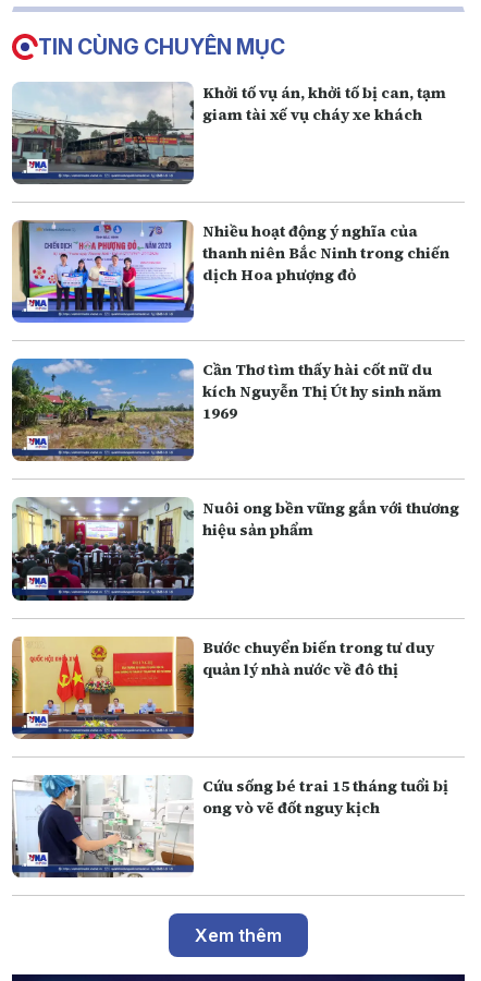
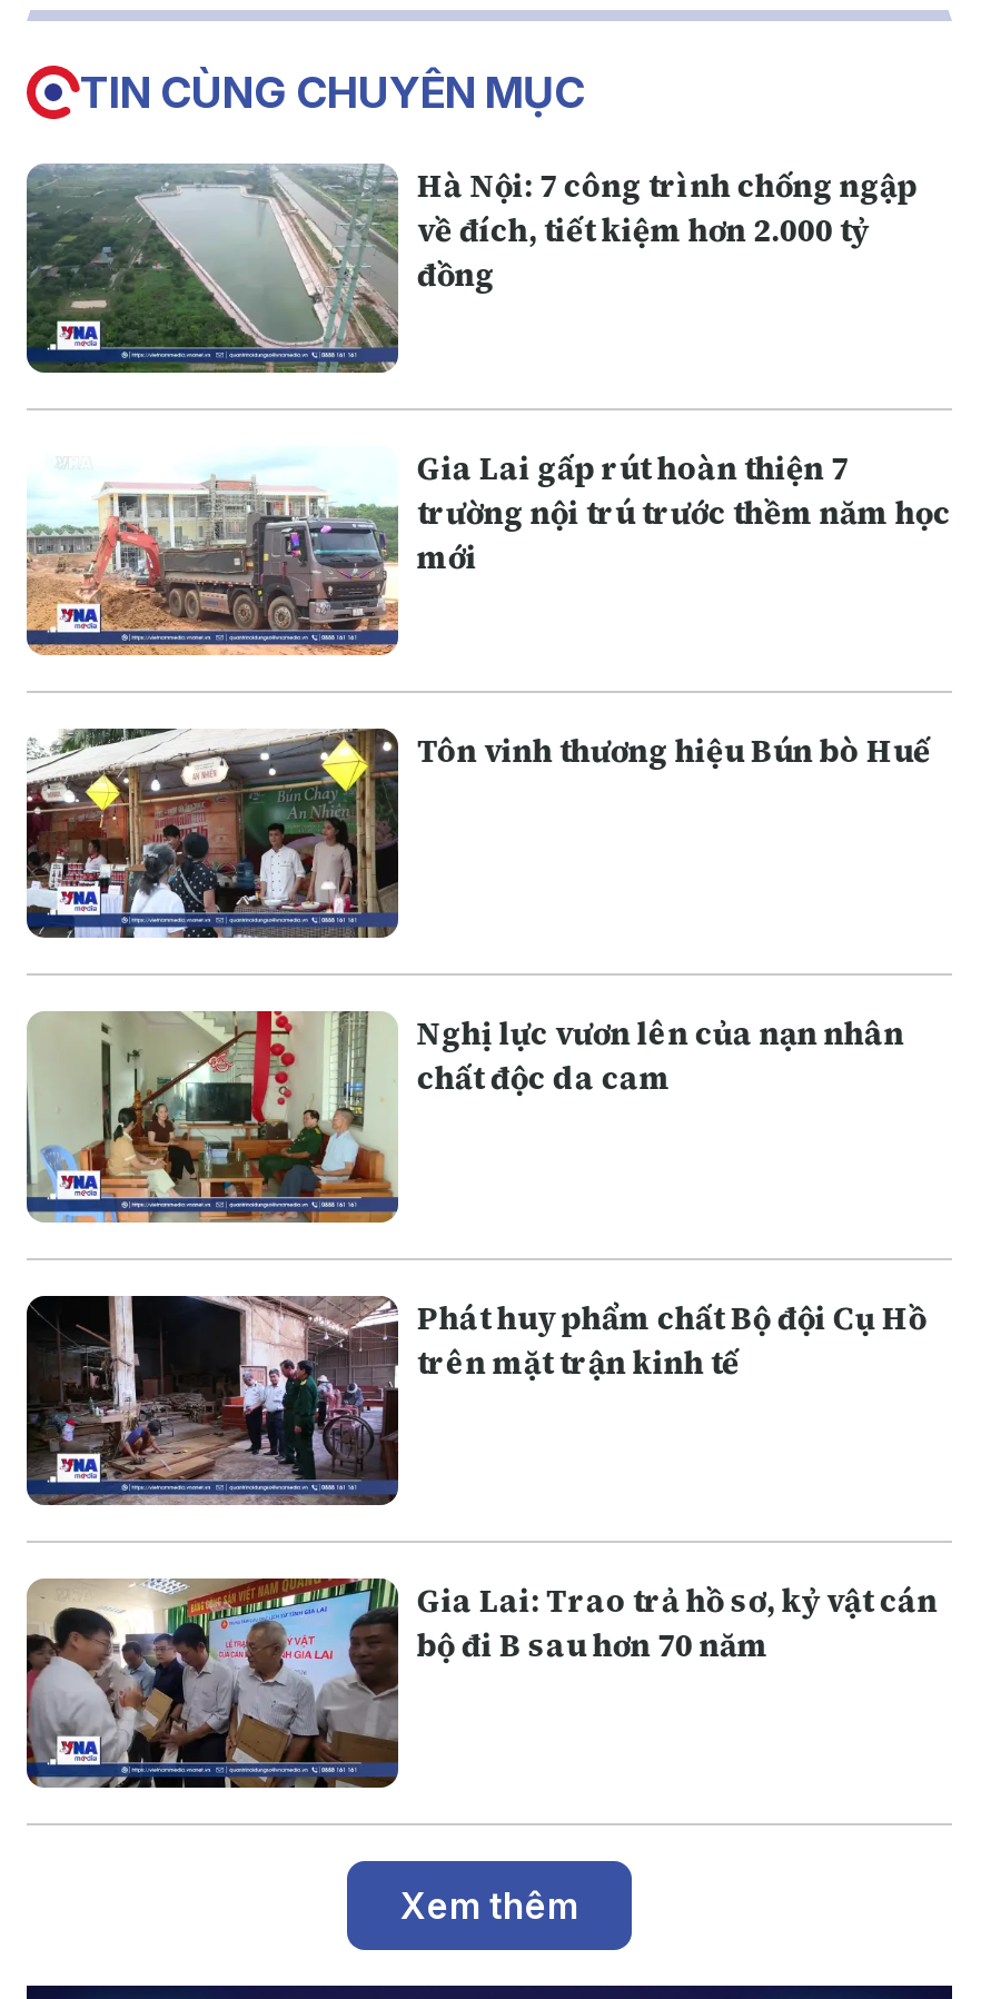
- [image]
- Khởi tố vụ án, khởi tố bị can, tạm
- giam tài xế vụ cháy xe khách
+ [image]
+ Hà Nội: 7 công trình chống ngập
+ về đích, tiết kiệm hơn 2.000 tỷ
+ đồng

- [image]
- Nhiều hoạt động ý nghĩa của
- thanh niên Bắc Ninh trong chiến
- dịch Hoa phượng đỏ
+ [image]
+ Gia Lai gấp rút hoàn thiện 7
+ trường nội trú trước thềm năm học
+ mới

- [image]
- Cần Thơ tìm thấy hài cốt nữ du
- kích Nguyễn Thị Út hy sinh năm
- 1969
+ [image]
+ Tôn vinh thương hiệu Bún bò Huế

- [image]
- Nuôi ong bền vững gắn với thương
- hiệu sản phẩm
+ [image]
+ Nghị lực vươn lên của nạn nhân
+ chất độc da cam

- [image]
- Bước chuyển biến trong tư duy
- quản lý nhà nước về đô thị
+ [image]
+ Phát huy phẩm chất Bộ đội Cụ Hồ
+ trên mặt trận kinh tế

- [image]
- Cứu sống bé trai 15 tháng tuổi bị
- ong vò vẽ đốt nguy kịch
+ [image]
+ Gia Lai: Trao trả hồ sơ, kỷ vật cán
+ bộ đi B sau hơn 70 năm
